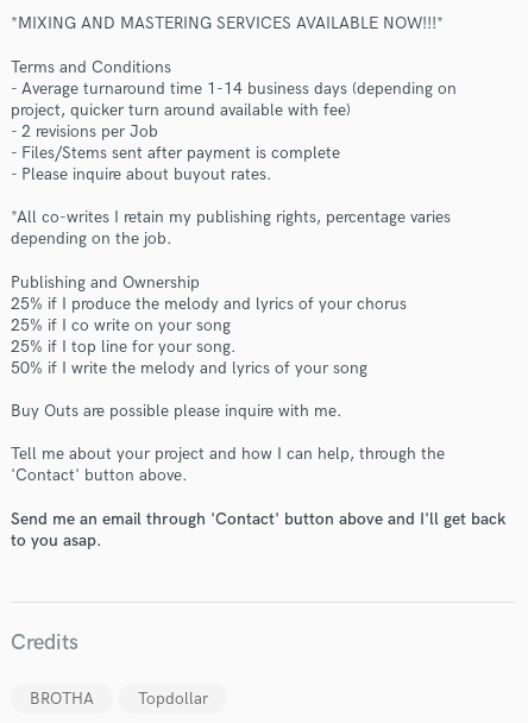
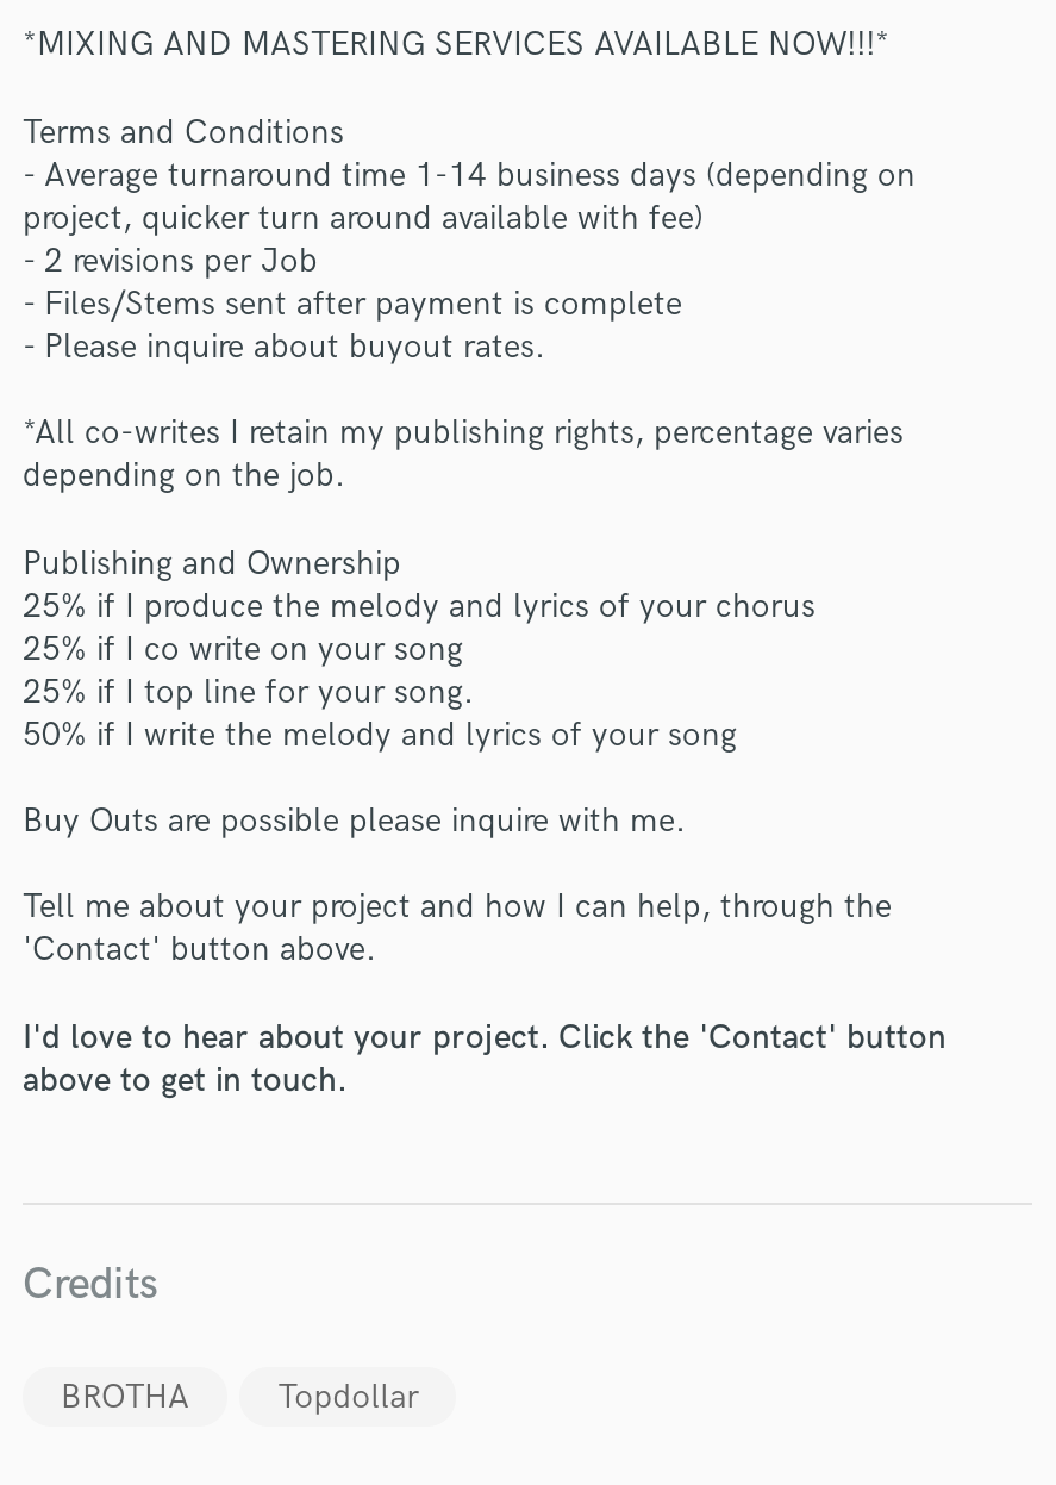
- Send me an email through 'Contact' button above and I'll get back
- to you asap.
+ I'd love to hear about your project. Click the 'Contact' button
+ above to get in touch.
